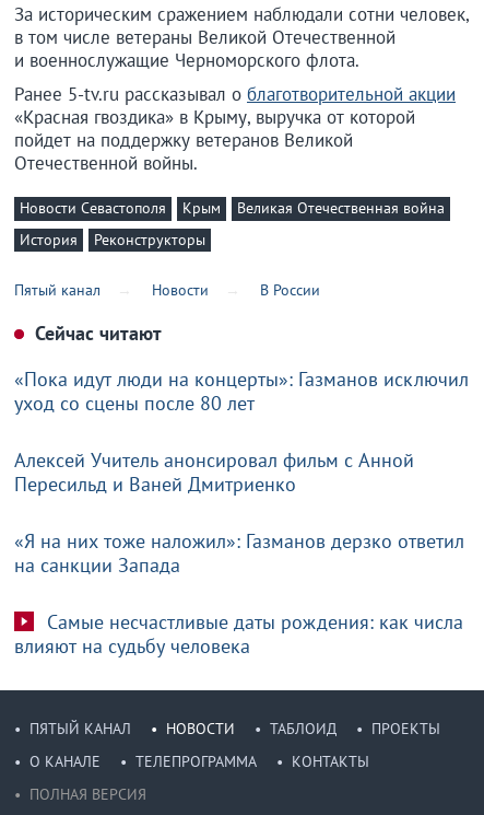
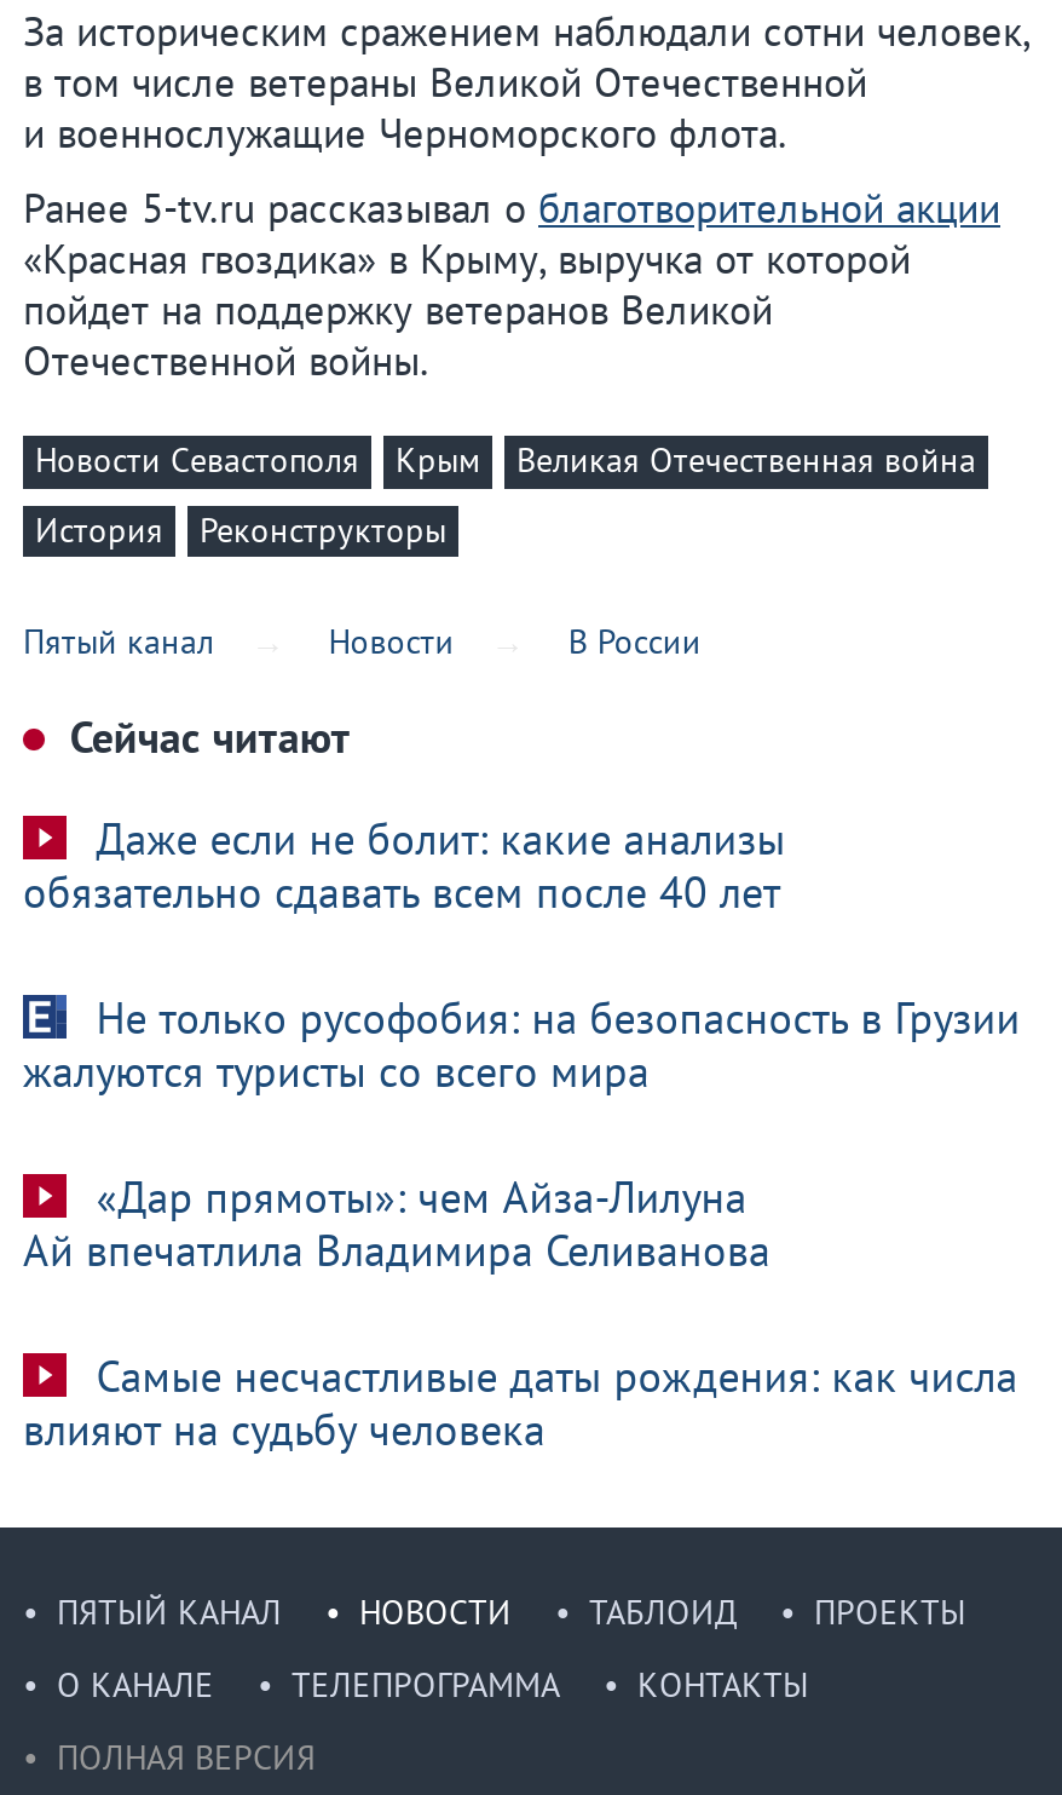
- «Пока идут люди на концерты»: Газманов исключил
- уход со сцены после 80 лет
+ Даже если не болит: какие анализы
+ обязательно сдавать всем после 40 лет

- Алексей Учитель анонсировал фильм с Анной
- Пересильд и Ваней Дмитриенко
+ Не только русофобия: на безопасность в Грузии
+ жалуются туристы со всего мира

- «Я на них тоже наложил»: Газманов дерзко ответил
- на санкции Запада
+ «Дар прямоты»: чем Айза-Лилуна
+ Ай впечатлила Владимира Селиванова
